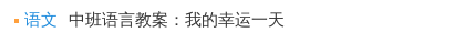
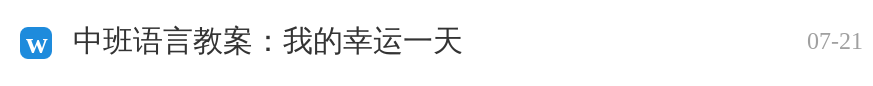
- 语文
+ 07-21
